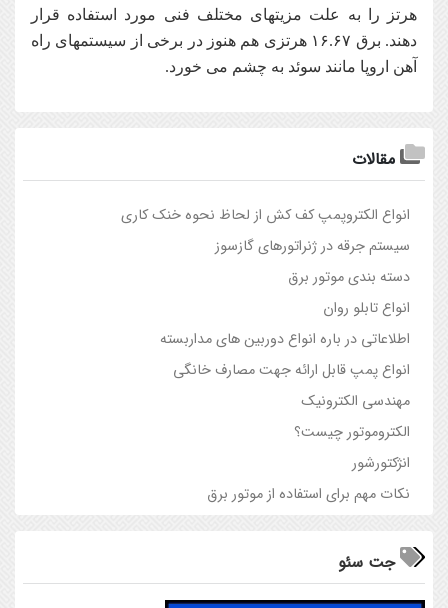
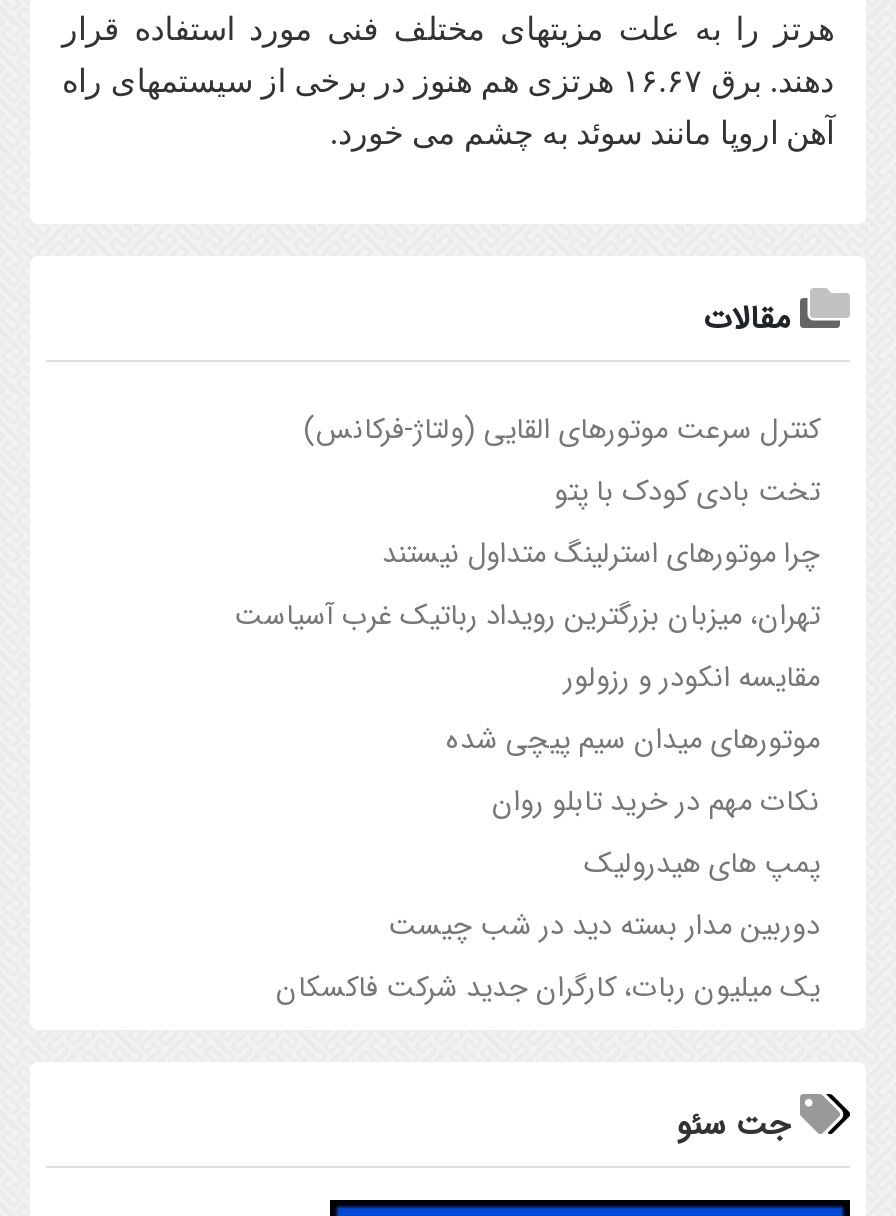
- انواع الکتروپمپ کف کش از لحاظ نحوه خنک کاری
- سیستم جرقه در ژنراتورهای گازسوز
- دسته بندی موتور برق
- انواع تابلو روان
- اطلاعاتی در باره انواع دوربین های مداربسته
- انواع پمپ قابل ارائه جهت مصارف خانگی
- مهندسی الکترونیک
- الکتروموتور چیست؟
- انژکتورشور
- نکات مهم برای استفاده از موتور برق
+ کنترل سرعت موتورهای القایی (ولتاژ-فرکانس)
+ تخت بادی کودک با پتو
+ چرا موتورهای استرلینگ متداول نیستند
+ تهران، میزبان بزرگترین رویداد رباتیک غرب آسیاست
+ مقایسه انکودر و رزولور
+ موتورهای میدان سیم پیچی شده
+ نکات مهم در خرید تابلو روان
+ پمپ های هیدرولیک
+ دوربین مدار بسته دید در شب چیست
+ یک میلیون ربات، کارگران جدید شرکت فاکسکان
